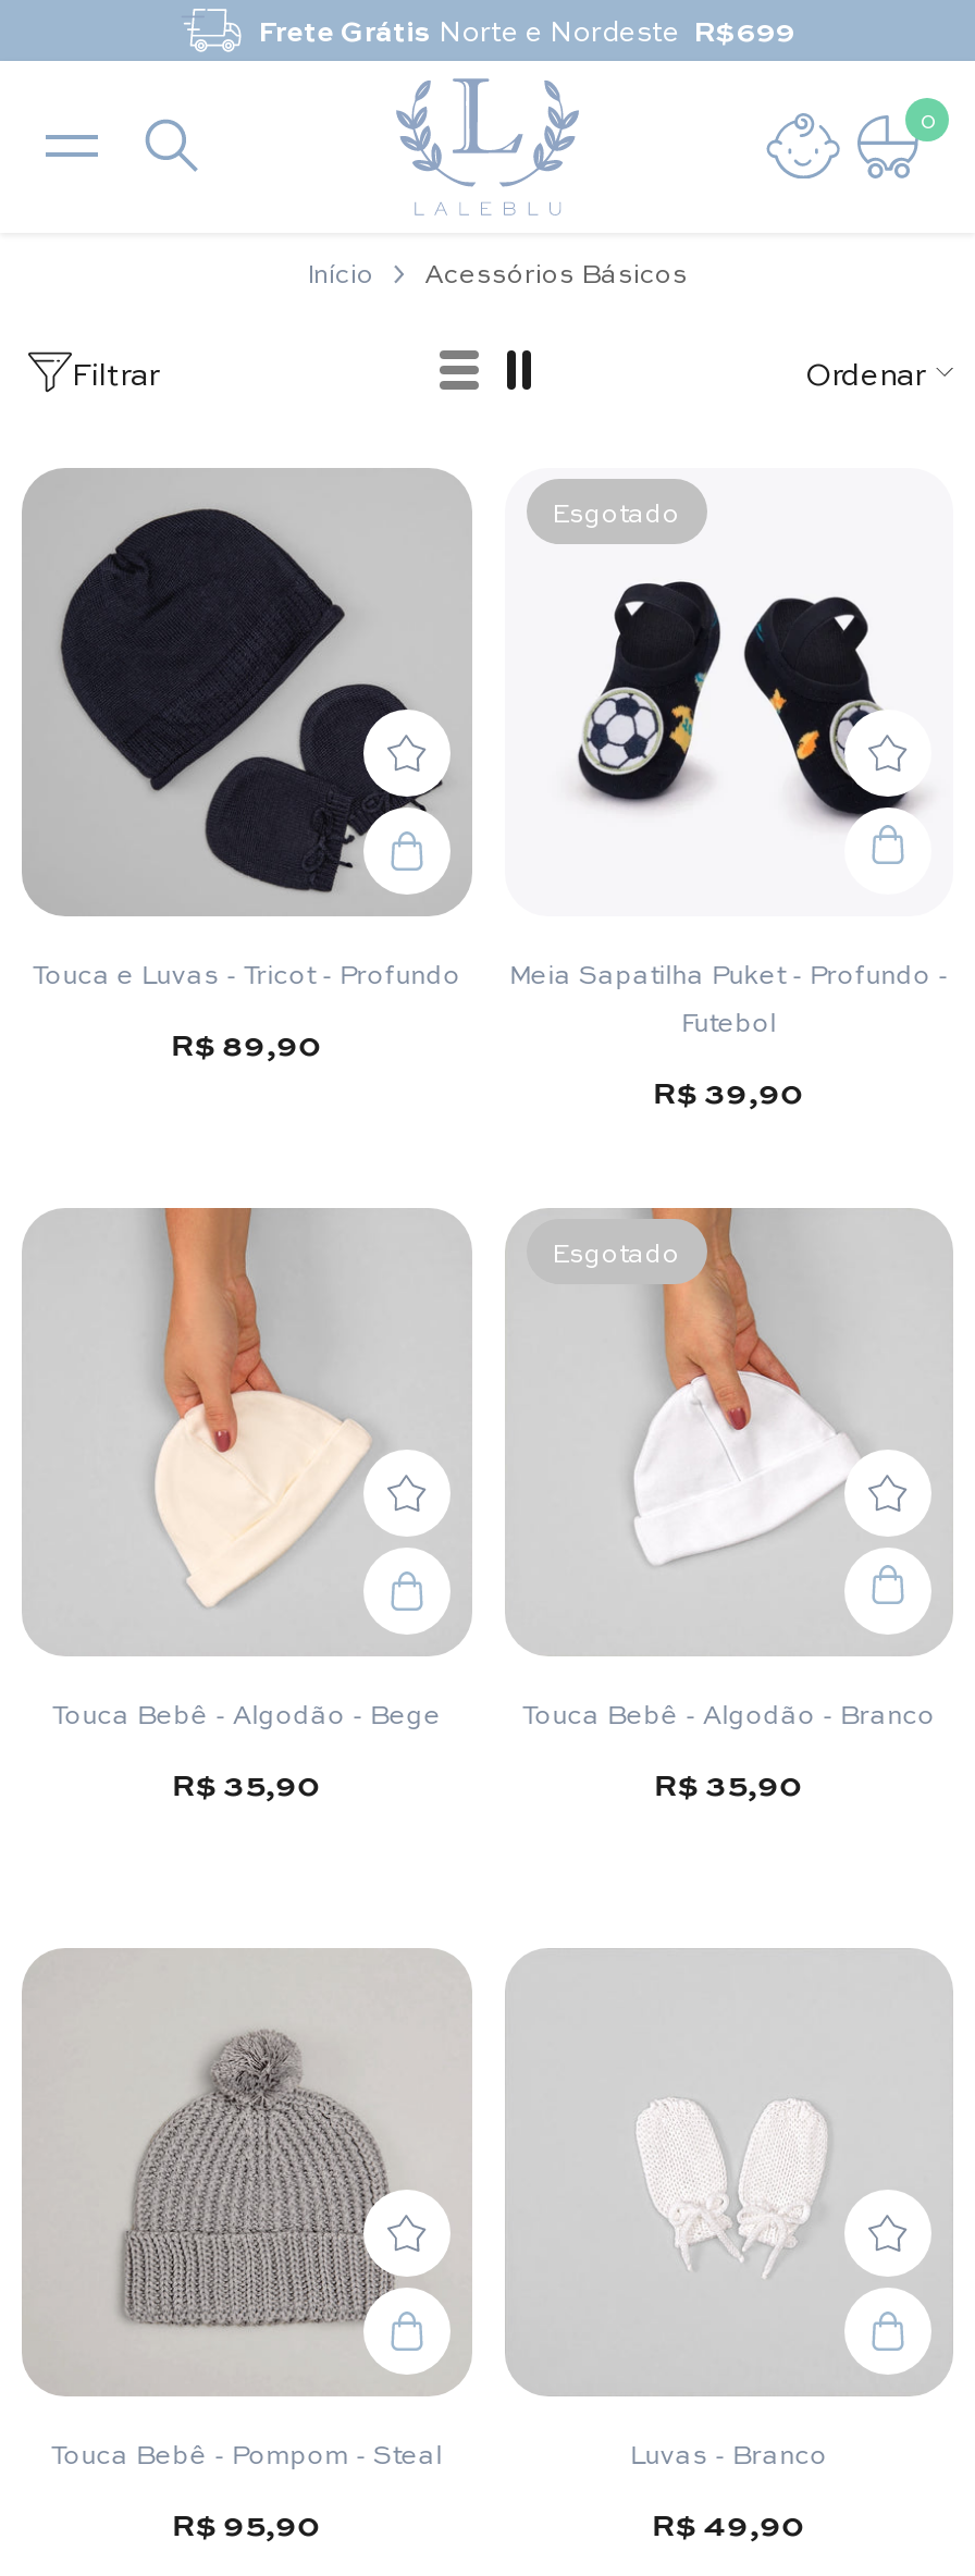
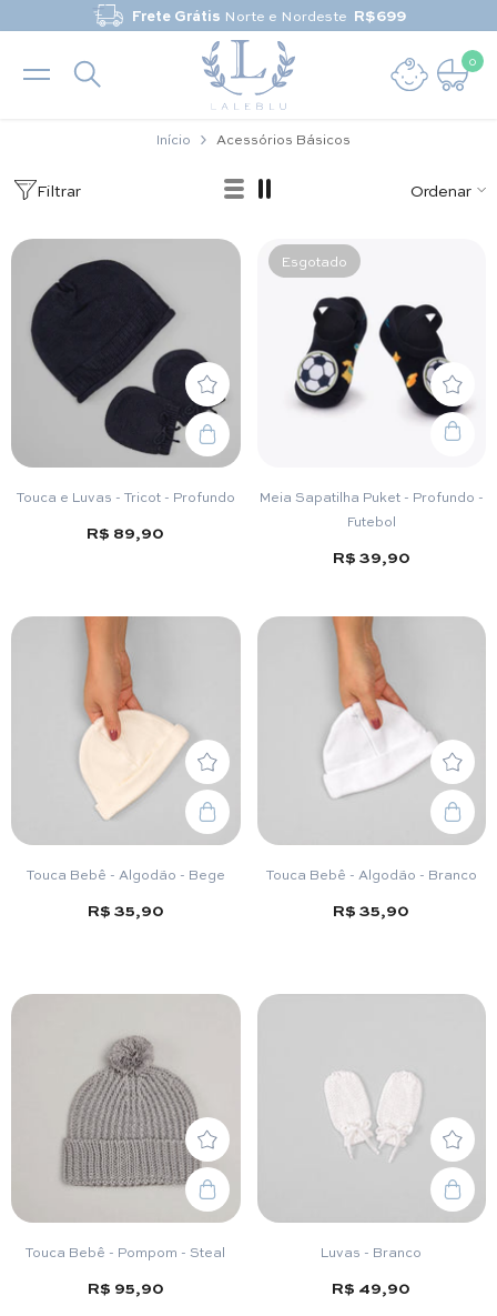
- Esgotado
